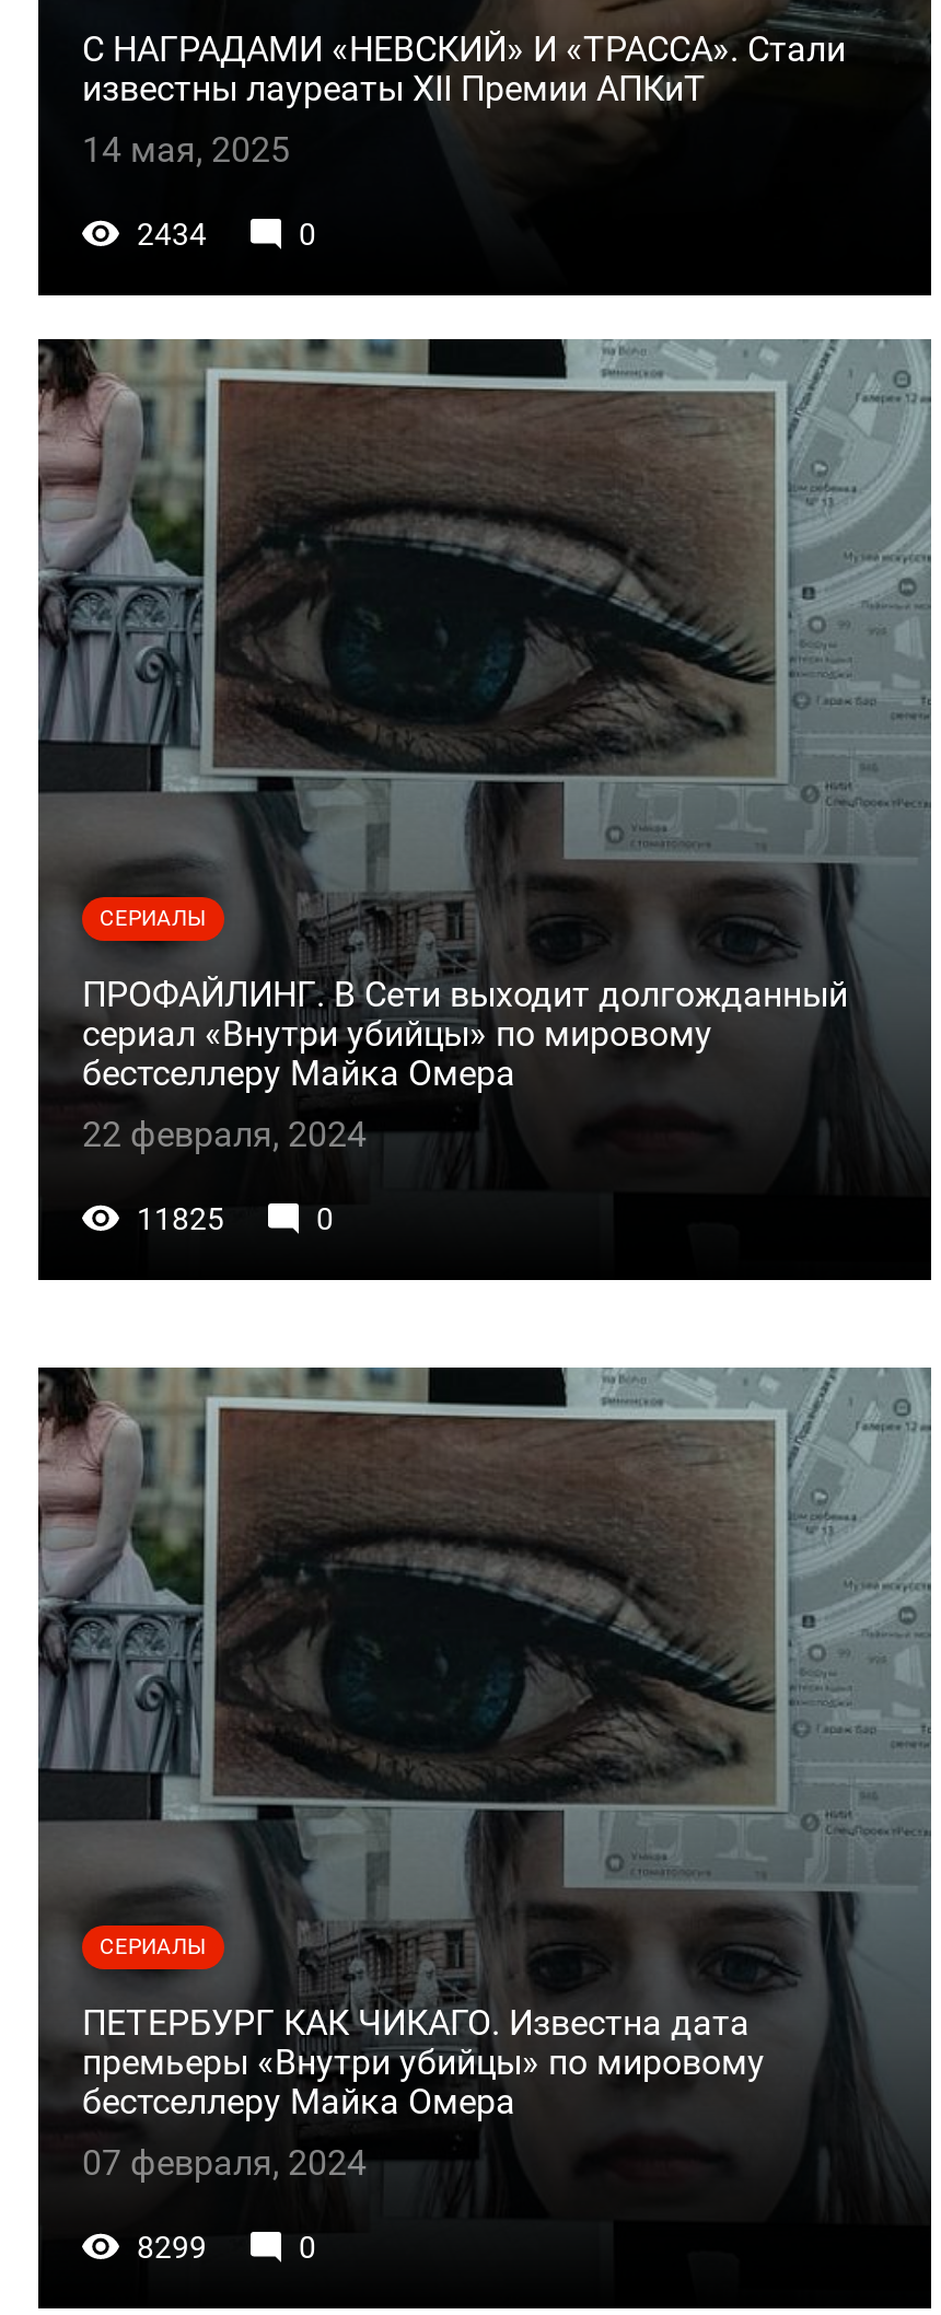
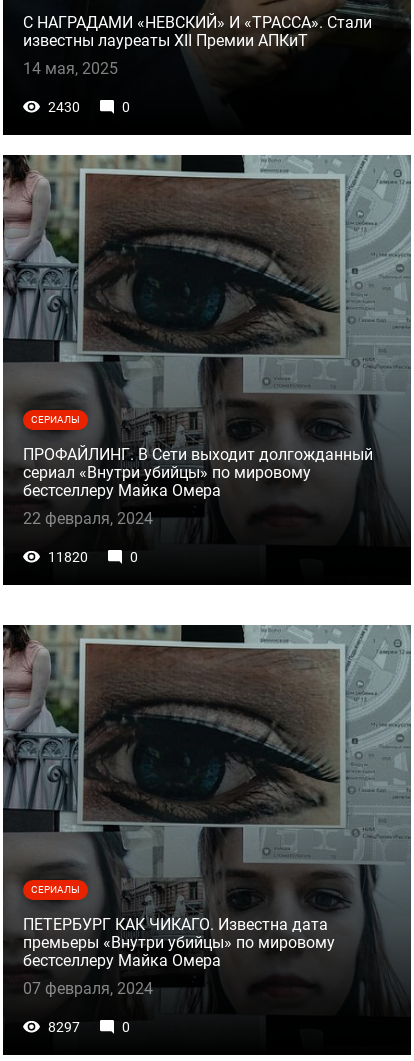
- 2434
+ 2430

- 11825
+ 11820

- 8299
+ 8297
